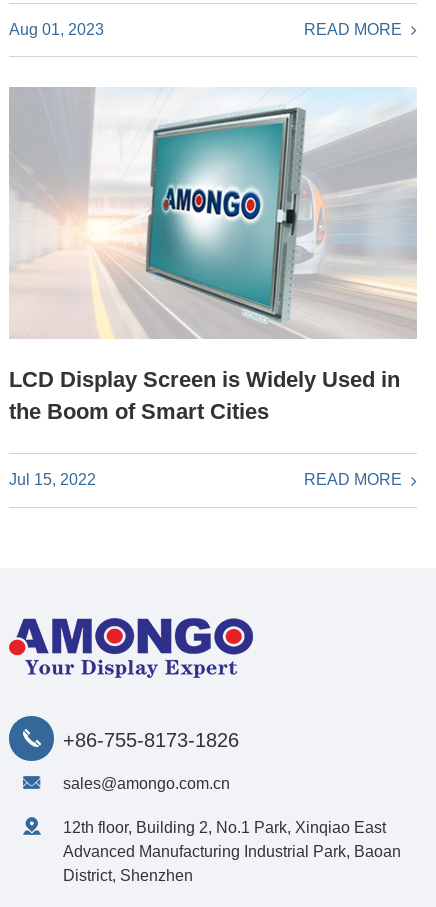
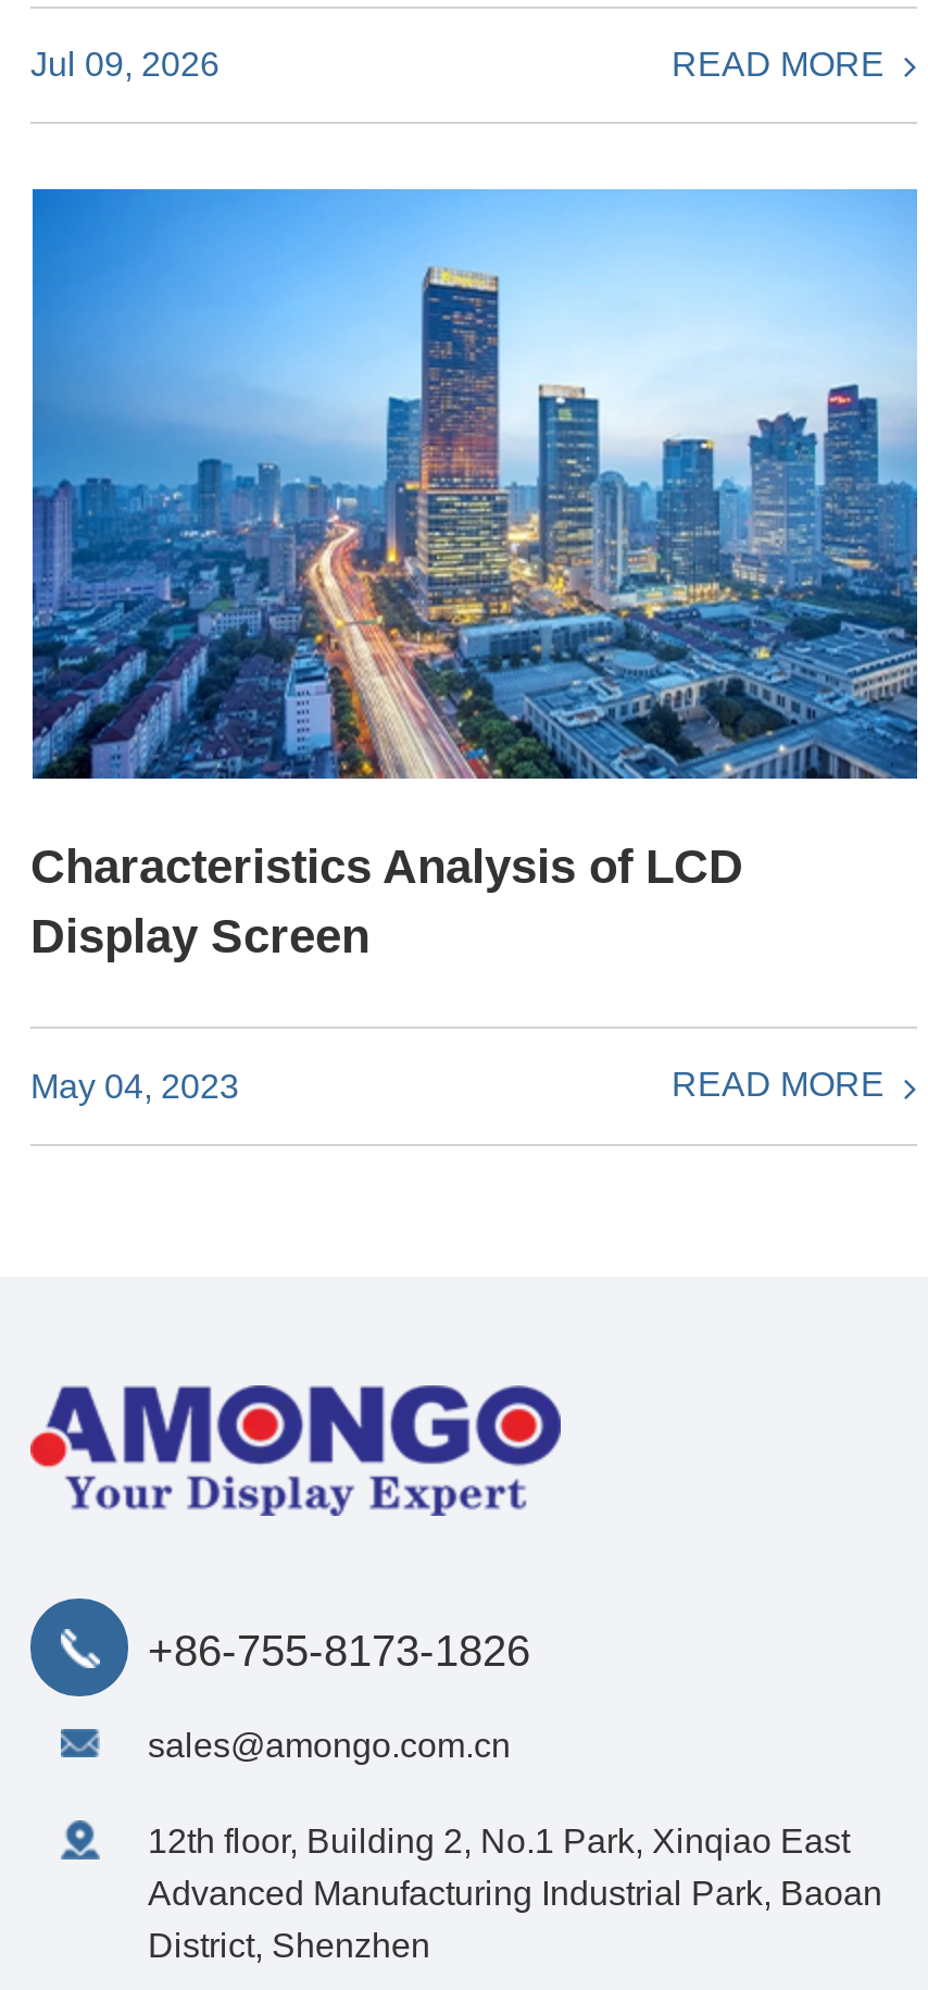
- Aug 01, 2023
+ Jul 09, 2026

- [image]
- LCD Display Screen is Widely Used in
- the Boom of Smart Cities
+ [image]
+ Characteristics Analysis of LCD
+ Display Screen

- Jul 15, 2022
+ May 04, 2023
